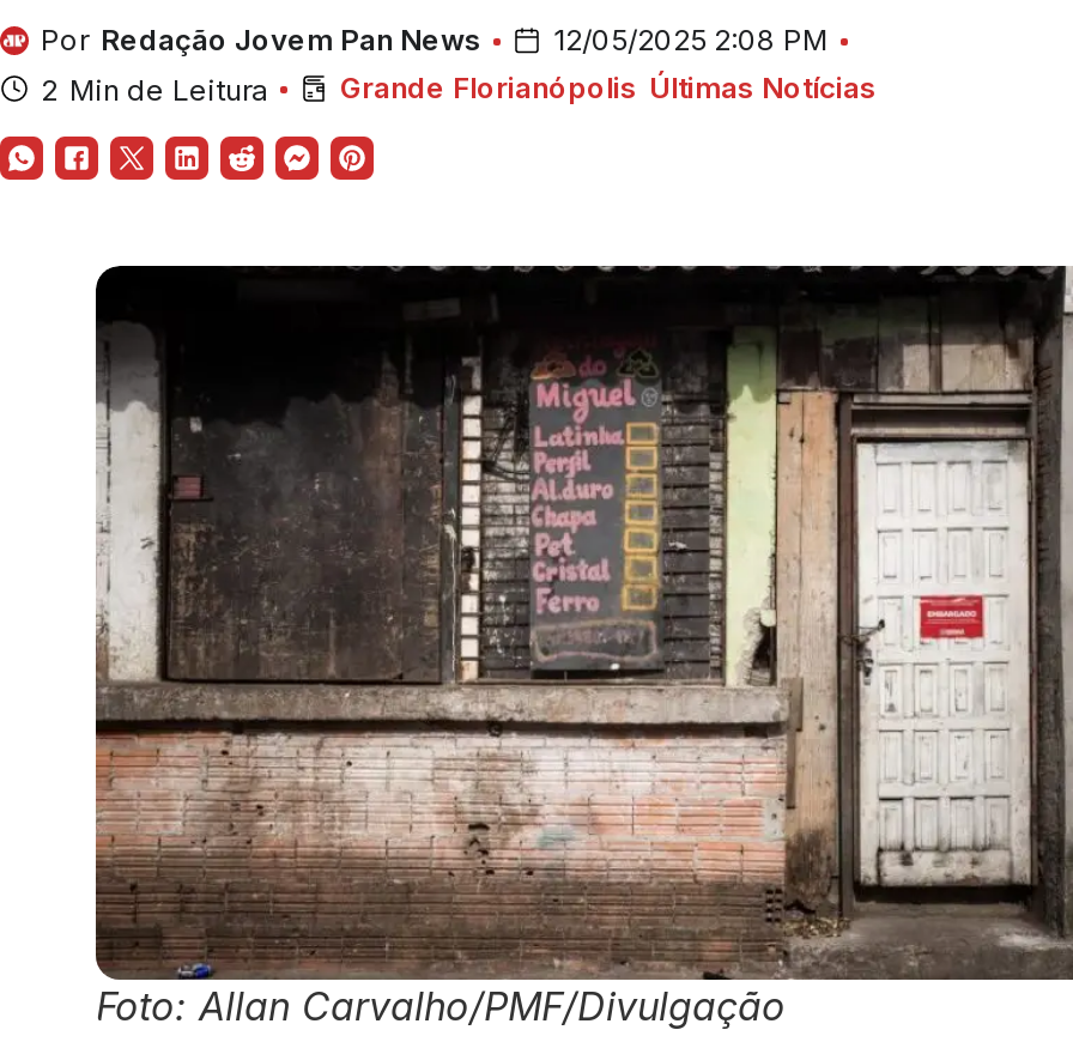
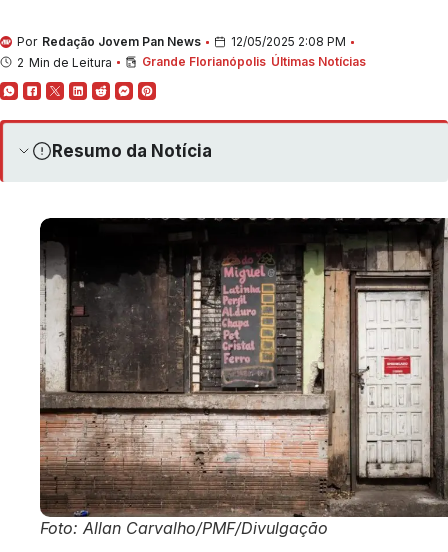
+ Resumo da Notícia
